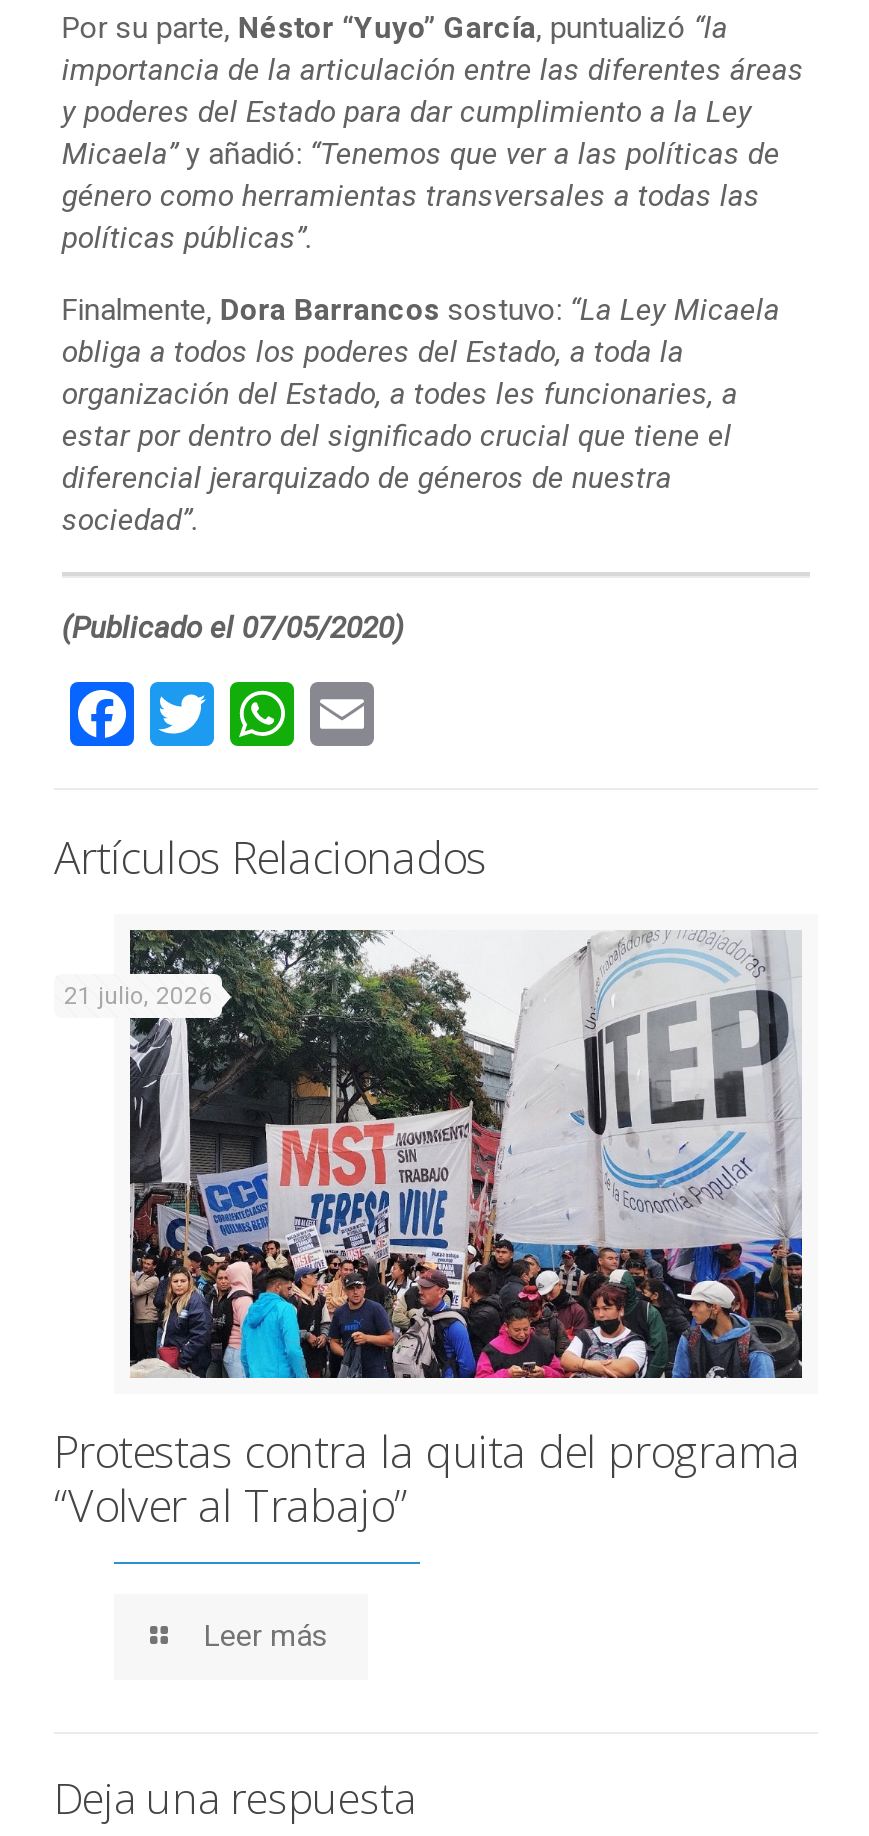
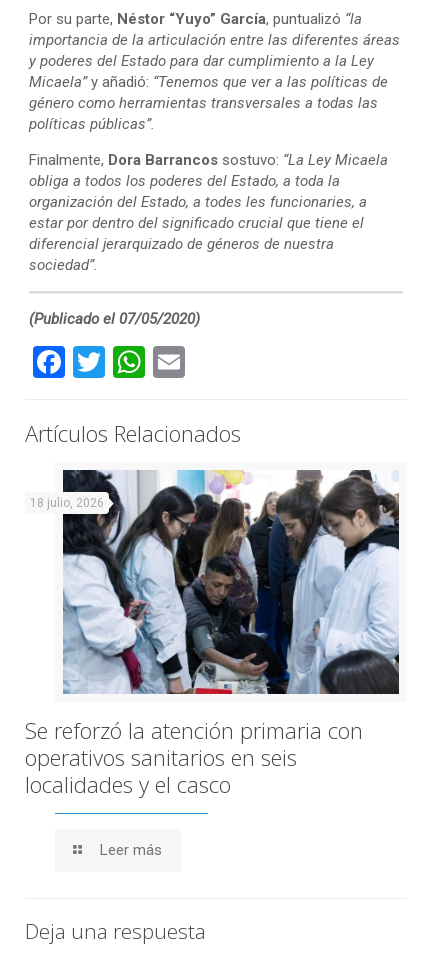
- [image]
- 21 julio, 2026
+ [image]
+ 18 julio, 2026

- Protestas contra la quita del programa
- “Volver al Trabajo”
+ Se reforzó la atención primaria con
+ operativos sanitarios en seis
+ localidades y el casco
